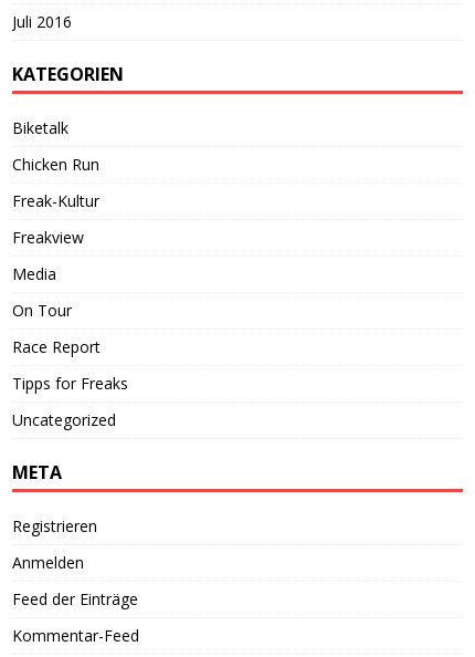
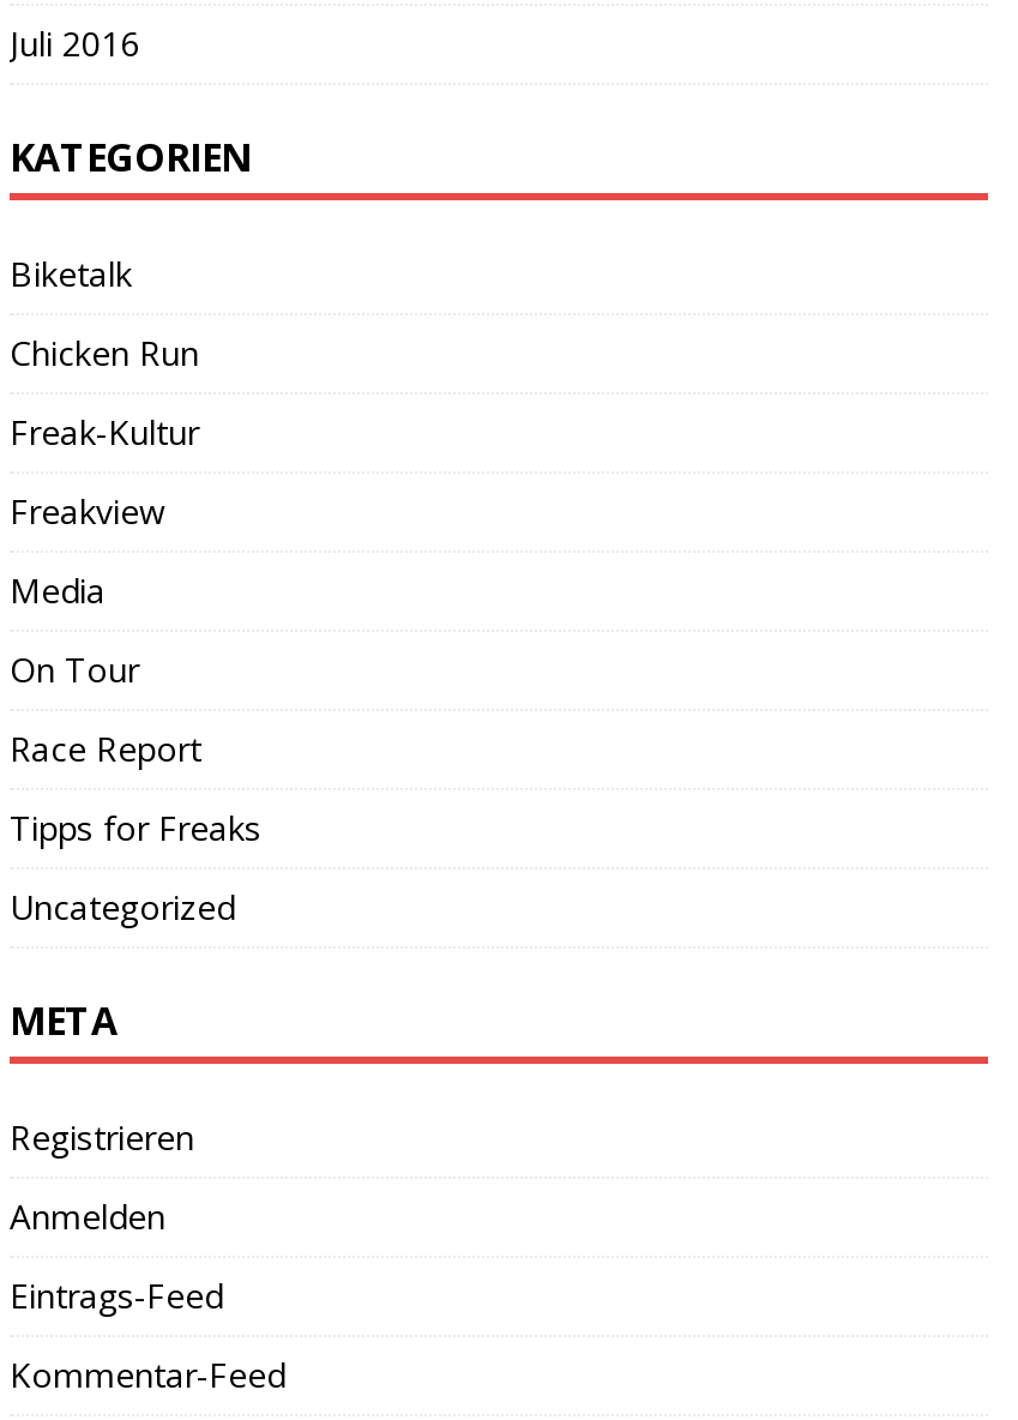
- Feed der Einträge
+ Eintrags-Feed
